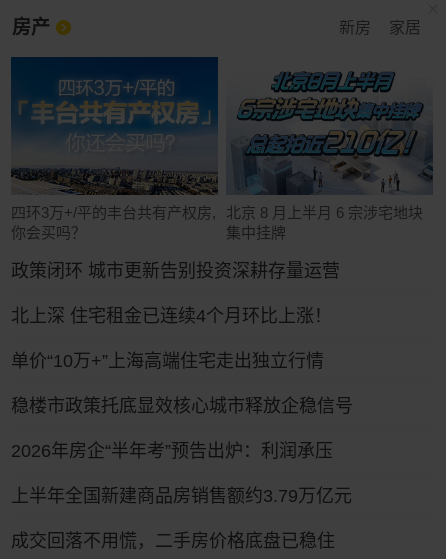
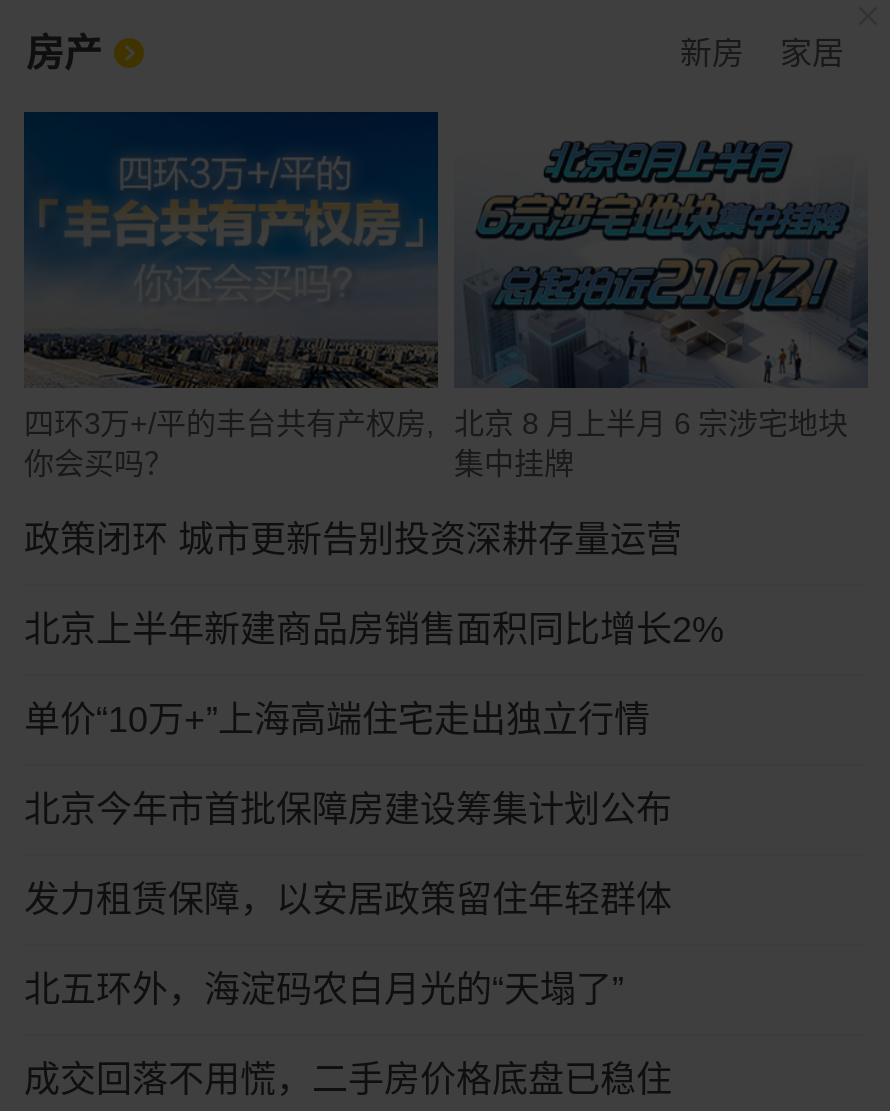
- 北上深 住宅租金已连续4个月环比上涨！
+ 北京上半年新建商品房销售面积同比增长2%

- 稳楼市政策托底显效核心城市释放企稳信号
+ 北京今年市首批保障房建设筹集计划公布

- 2026年房企“半年考”预告出炉：利润承压
+ 发力租赁保障，以安居政策留住年轻群体

- 上半年全国新建商品房销售额约3.79万亿元
+ 北五环外，海淀码农白月光的“天塌了”
